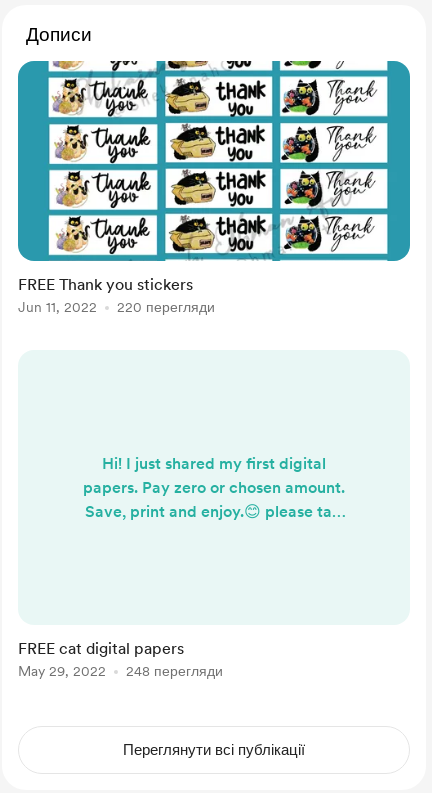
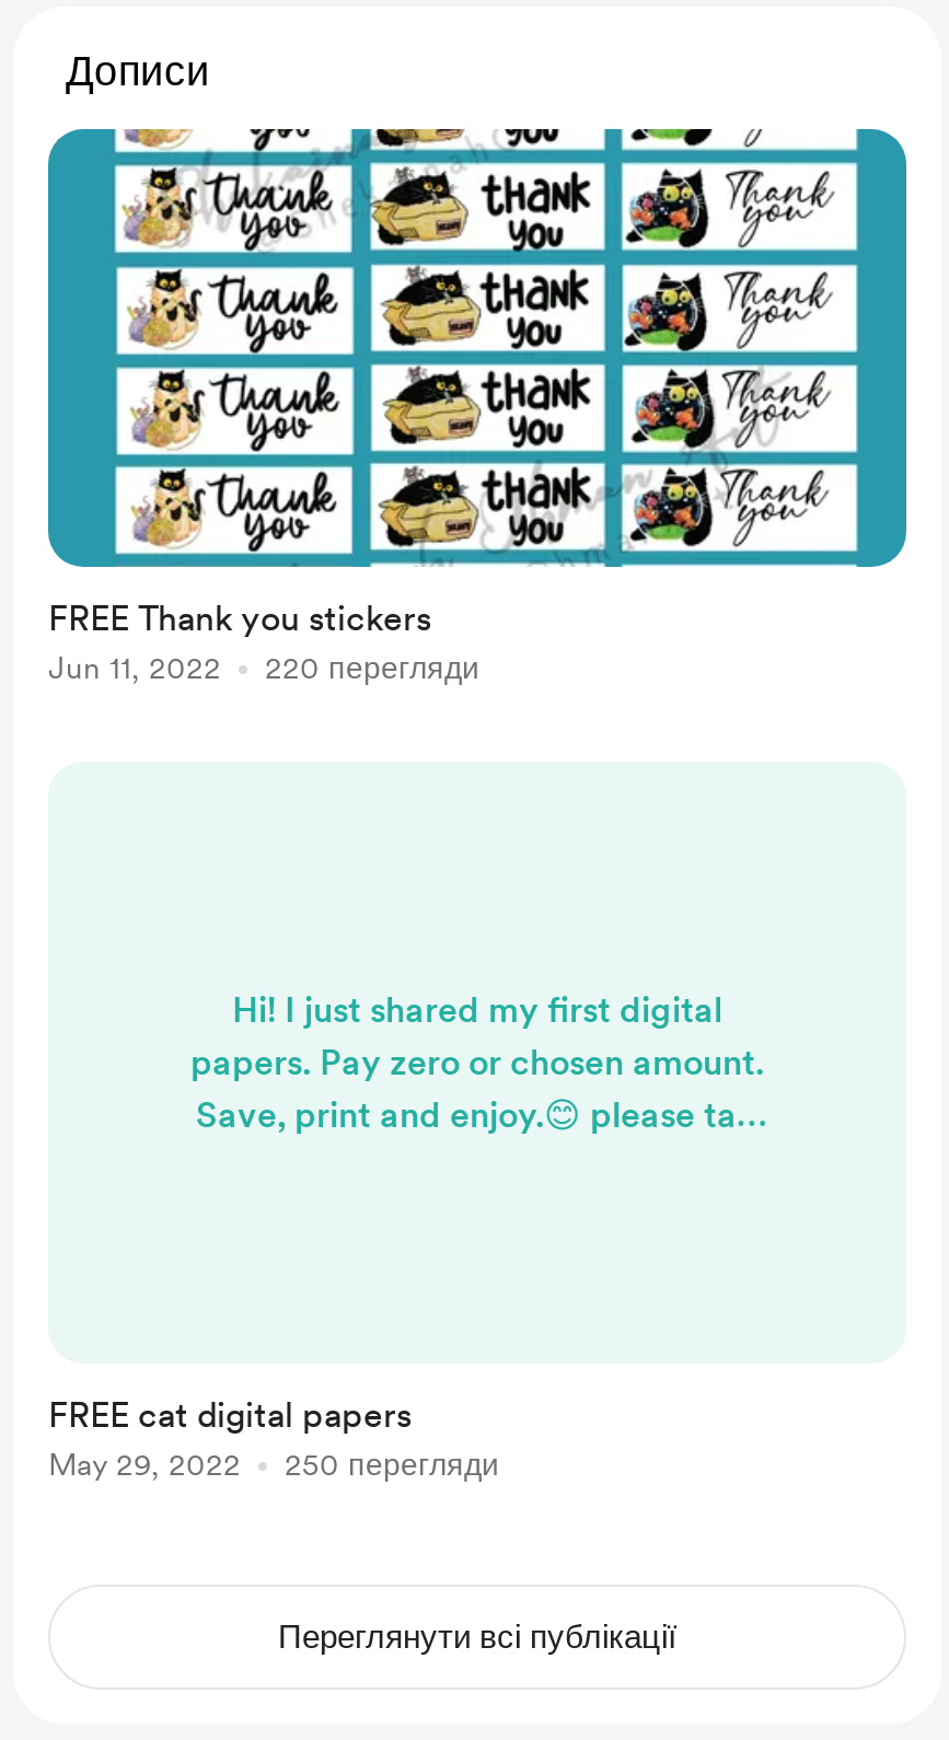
- May 29, 2022 248 перегляди
+ May 29, 2022 250 перегляди
